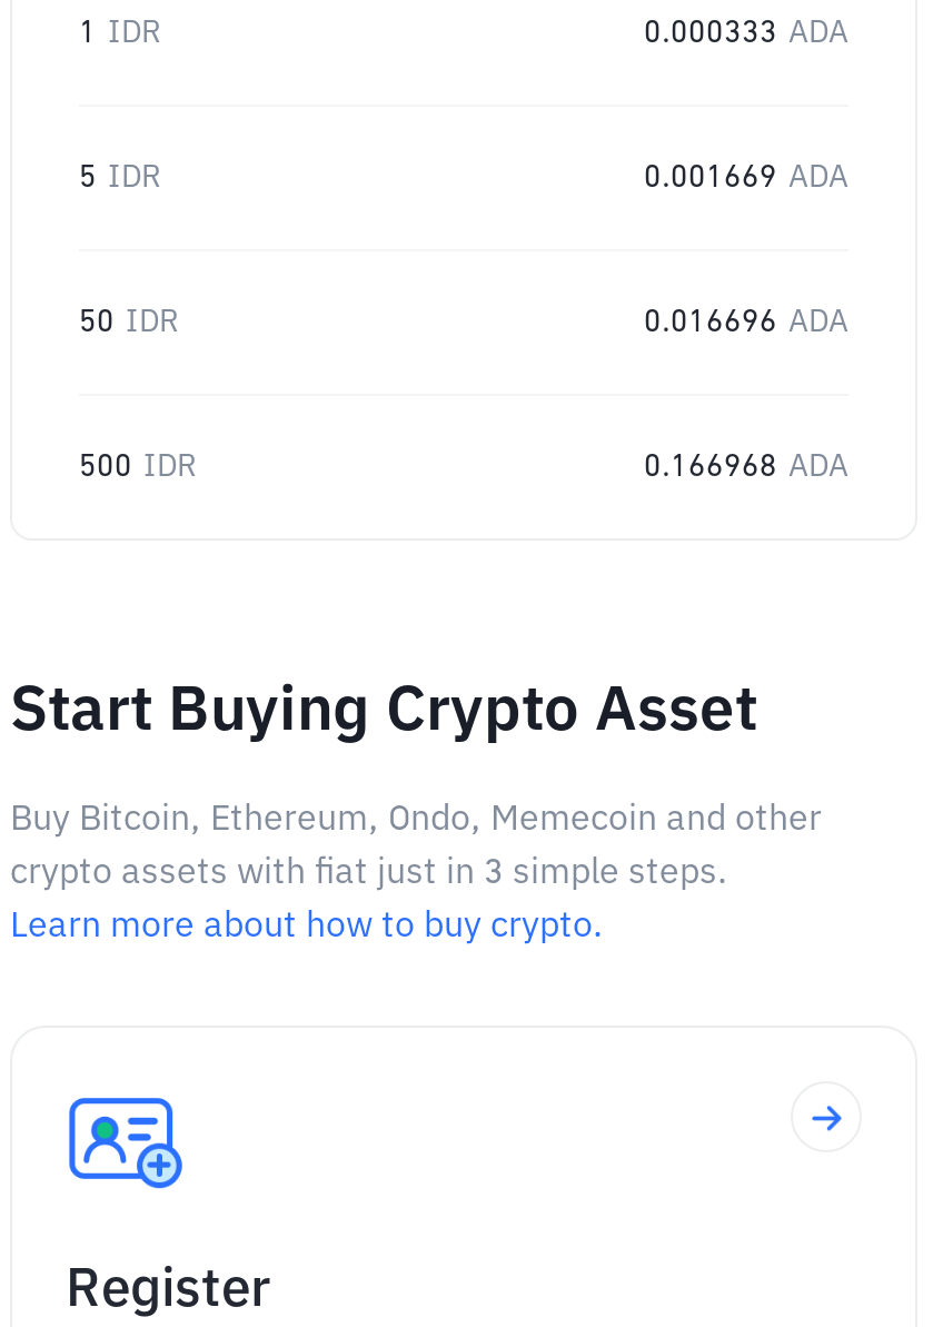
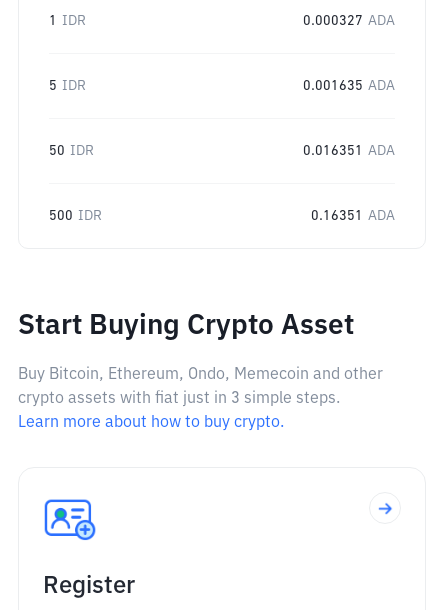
- 0.000333 ADA
+ 0.000327 ADA

- 0.001669 ADA
+ 0.001635 ADA

- 0.016696 ADA
+ 0.016351 ADA

- 0.166968 ADA
+ 0.16351 ADA
